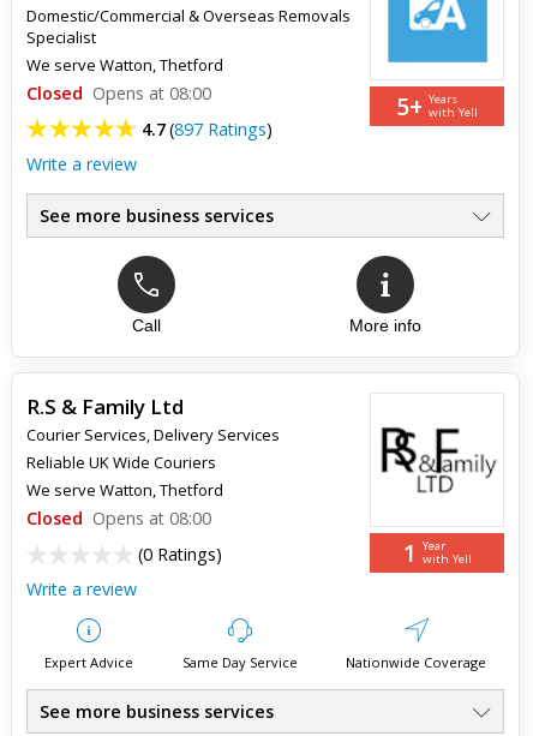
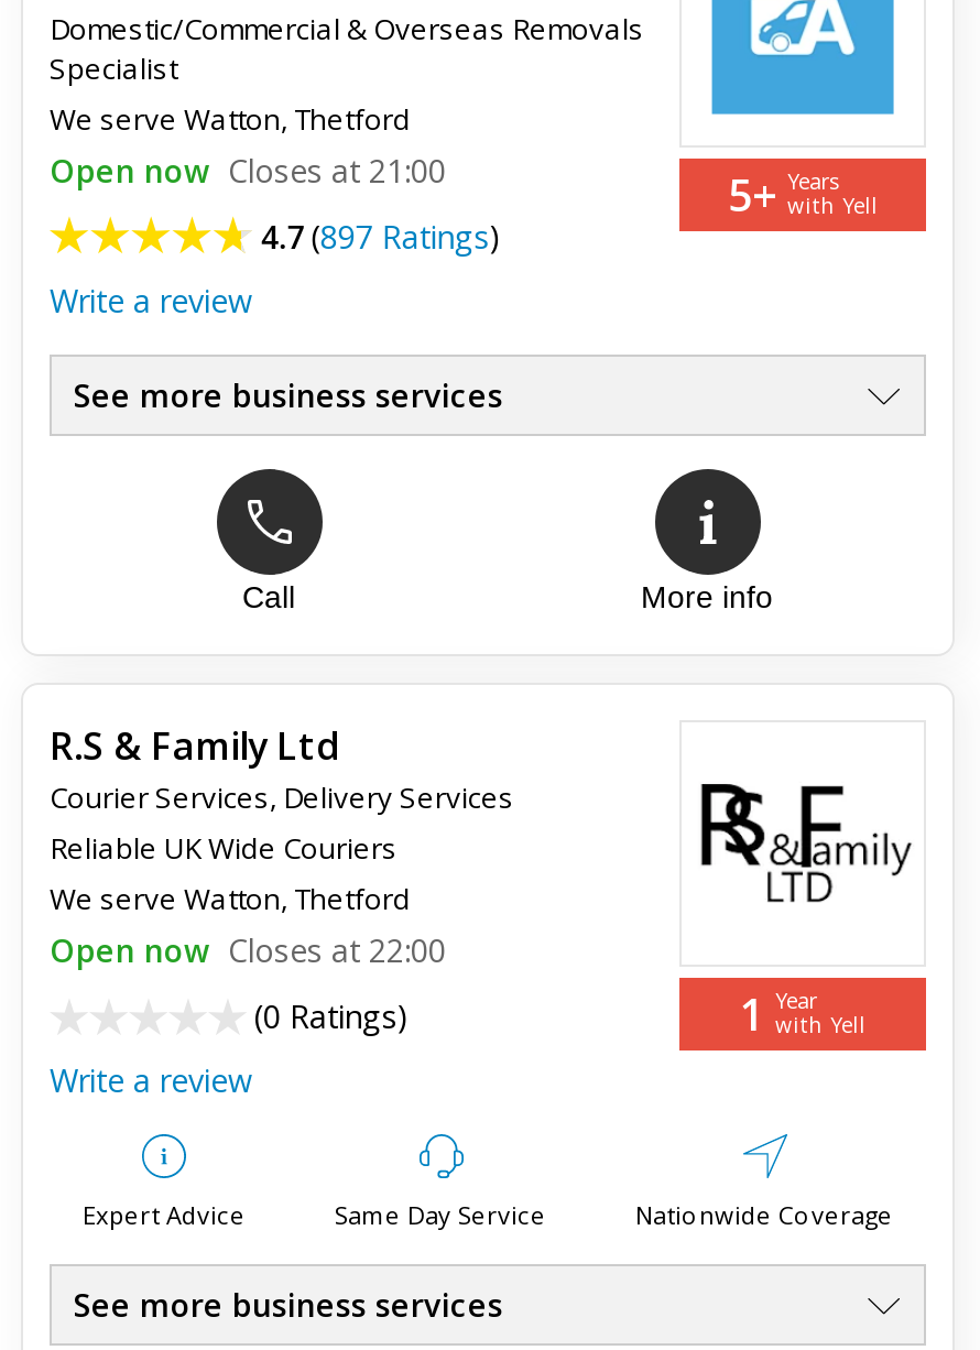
- Closed Opens at 08:00
+ Open now Closes at 21:00

- Closed Opens at 08:00
+ Open now Closes at 22:00
